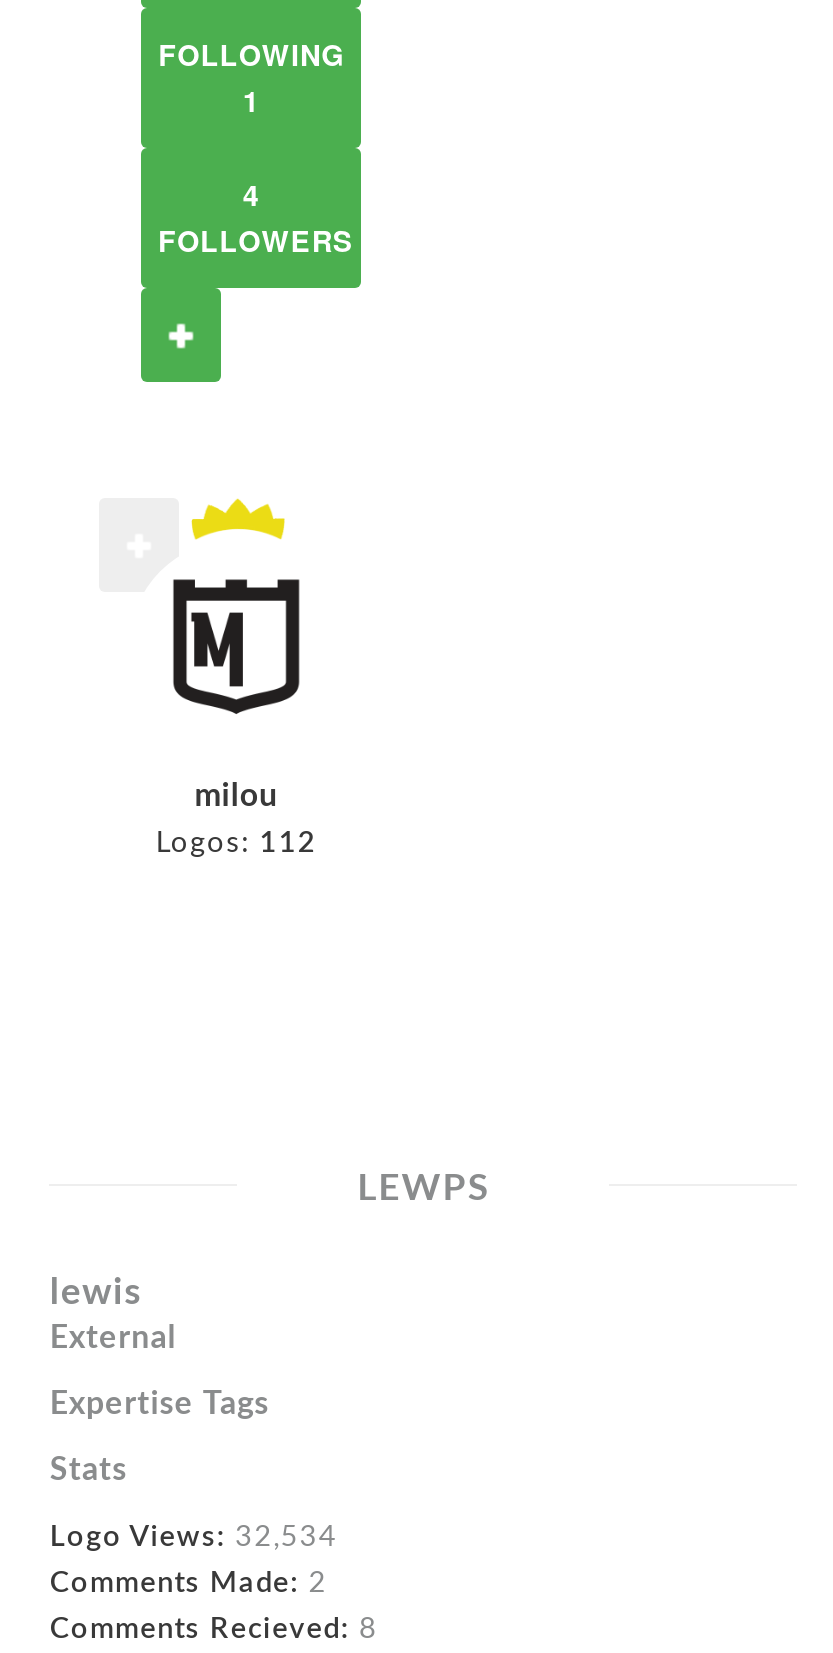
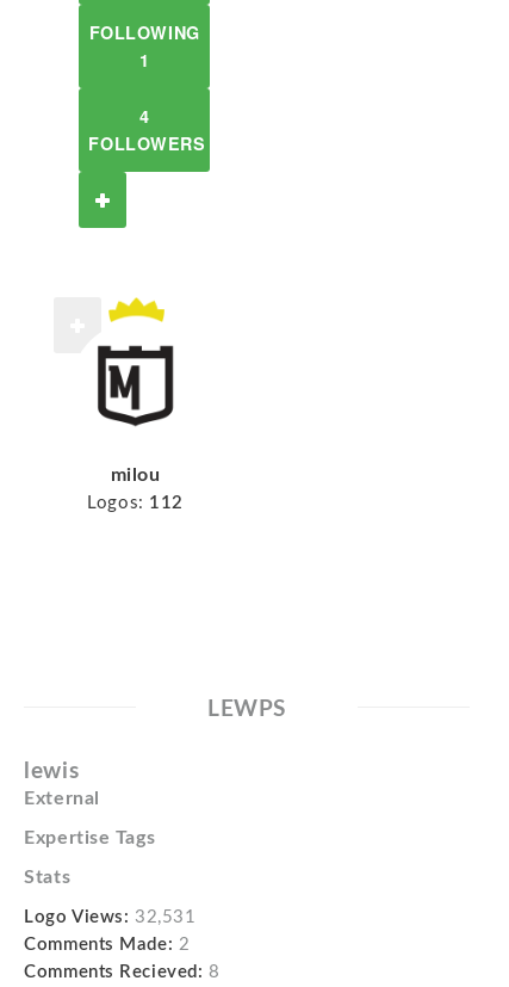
- Logo Views: 32,534
+ Logo Views: 32,531
